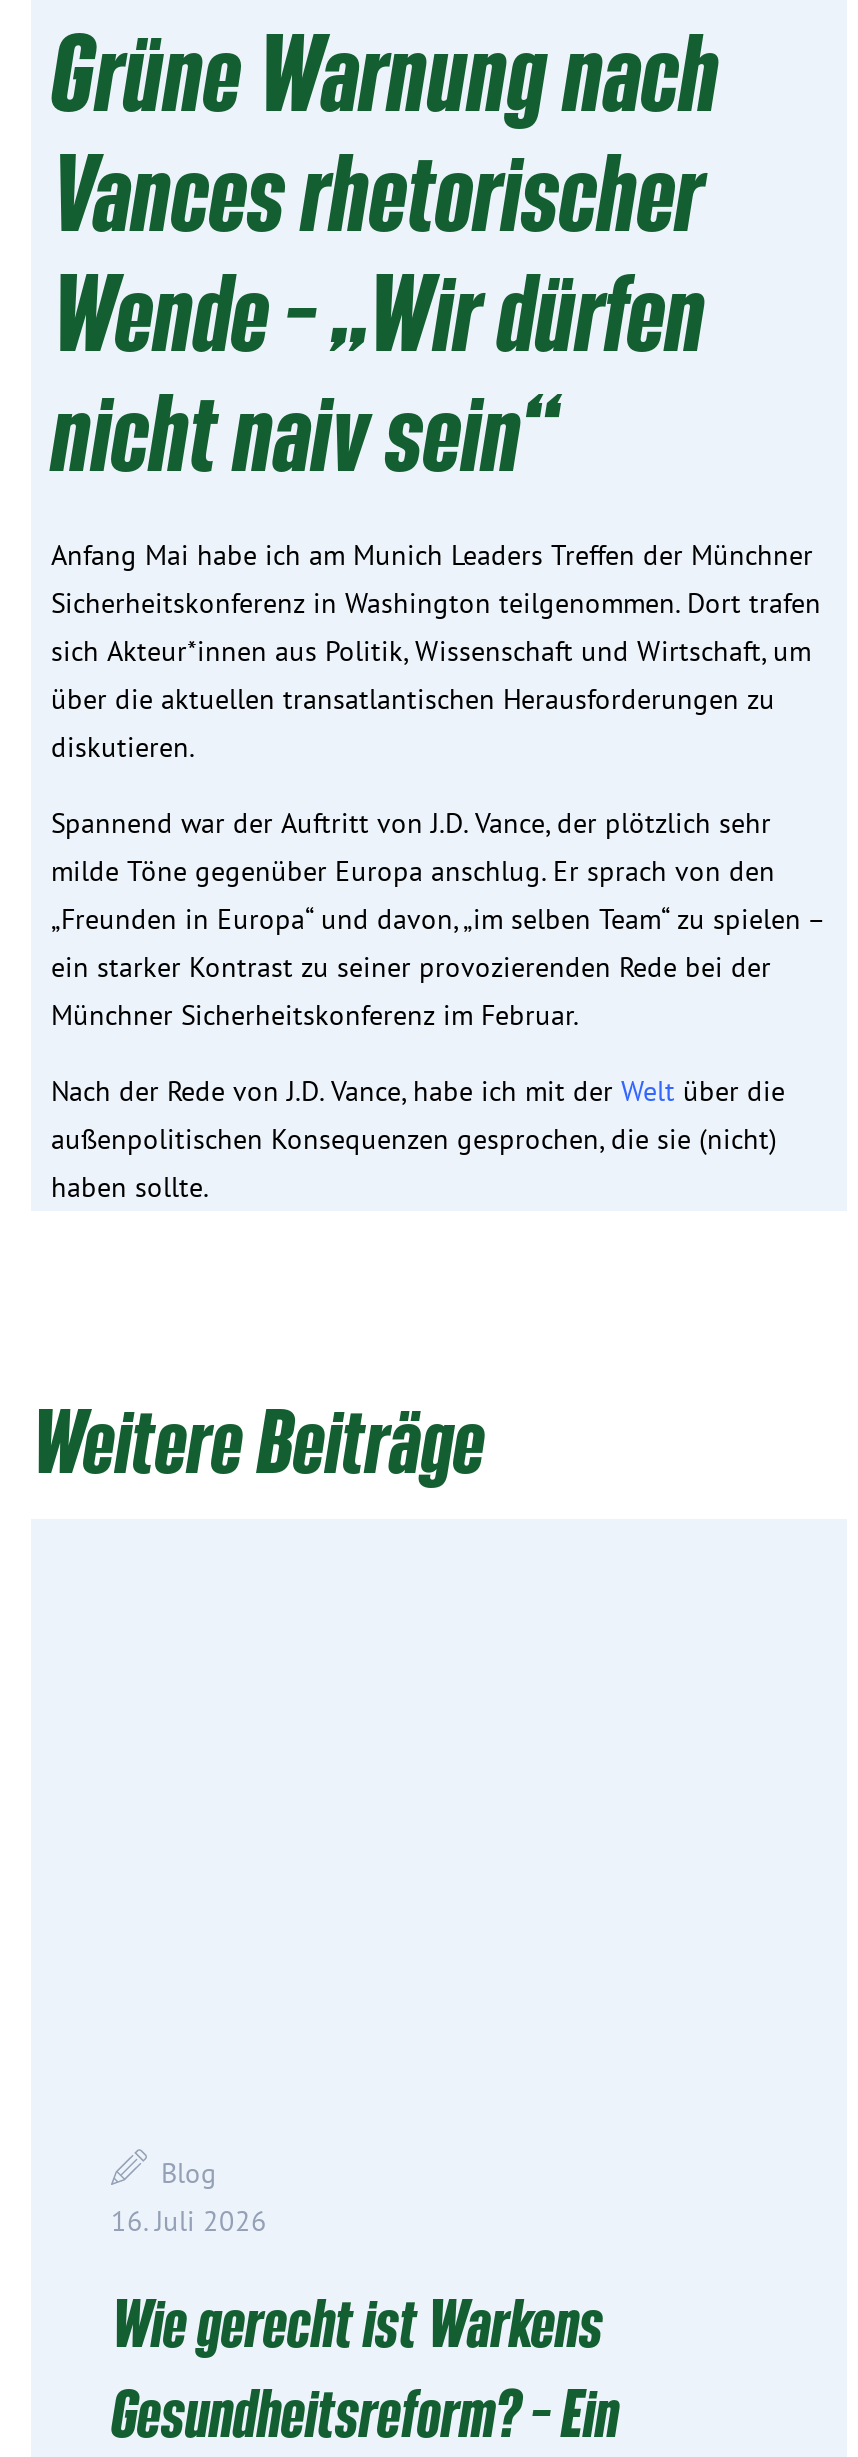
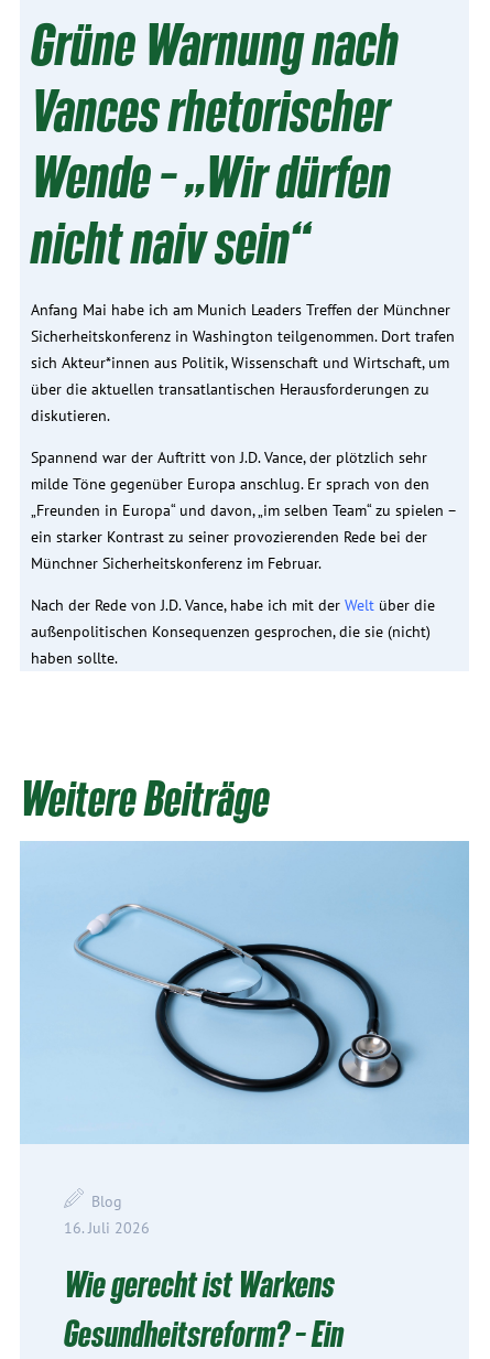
+ [image]
